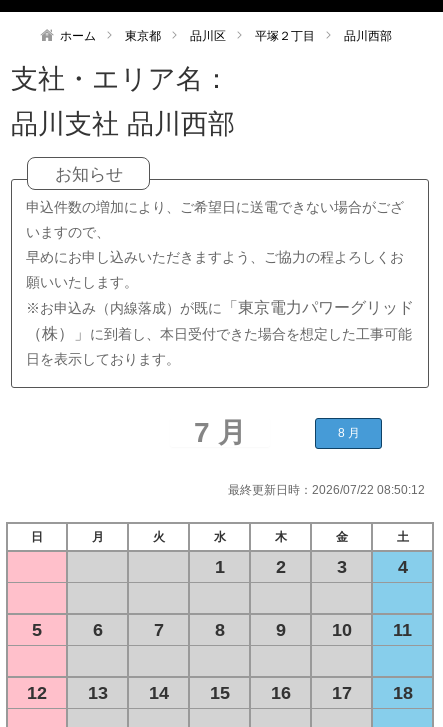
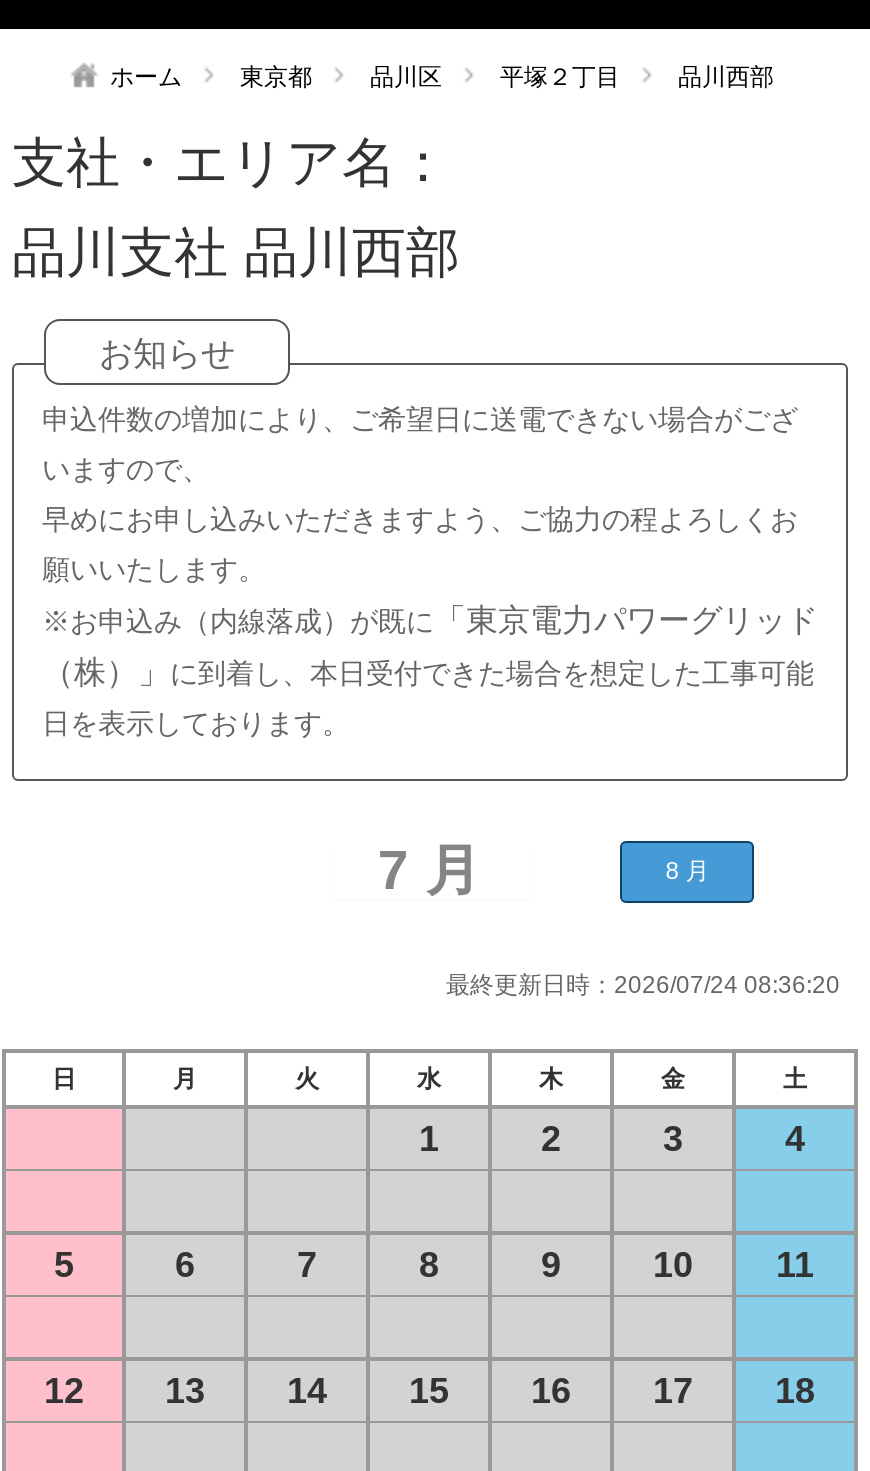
- 最終更新日時：2026/07/22 08:50:12
+ 最終更新日時：2026/07/24 08:36:20
